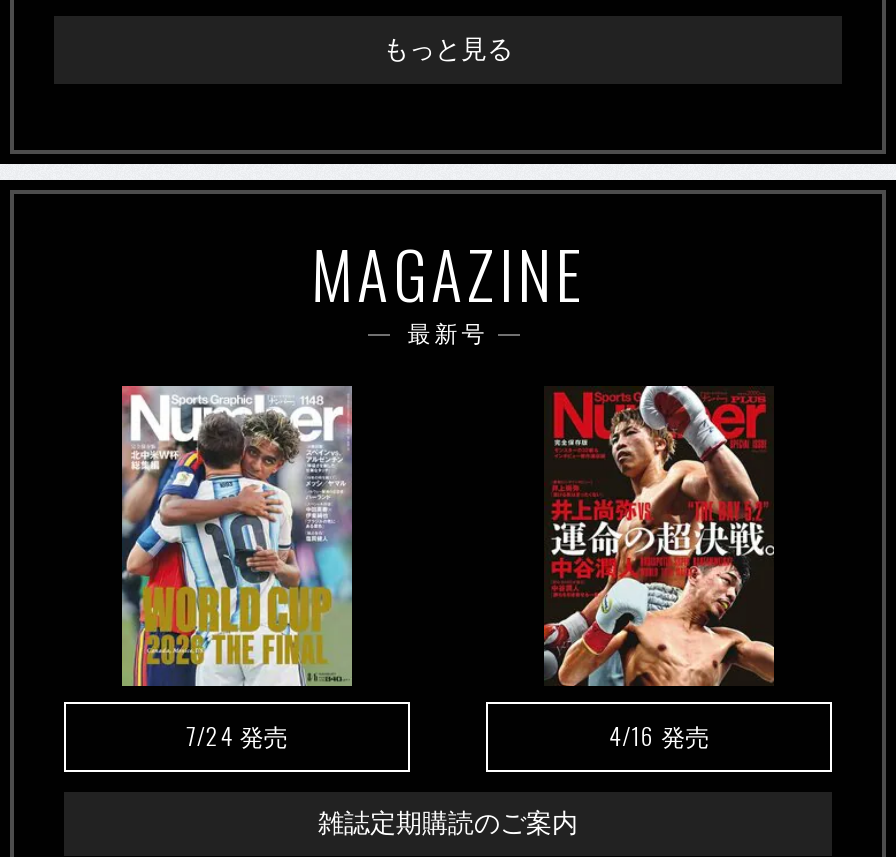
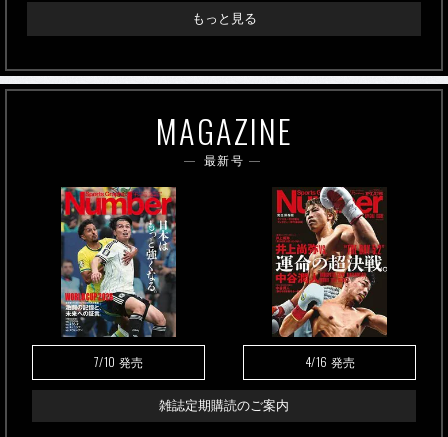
- [image]
- 7/24発売
+ [image]
+ 7/10発売
